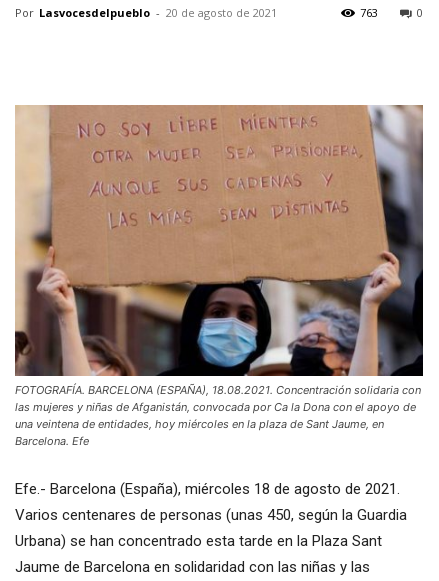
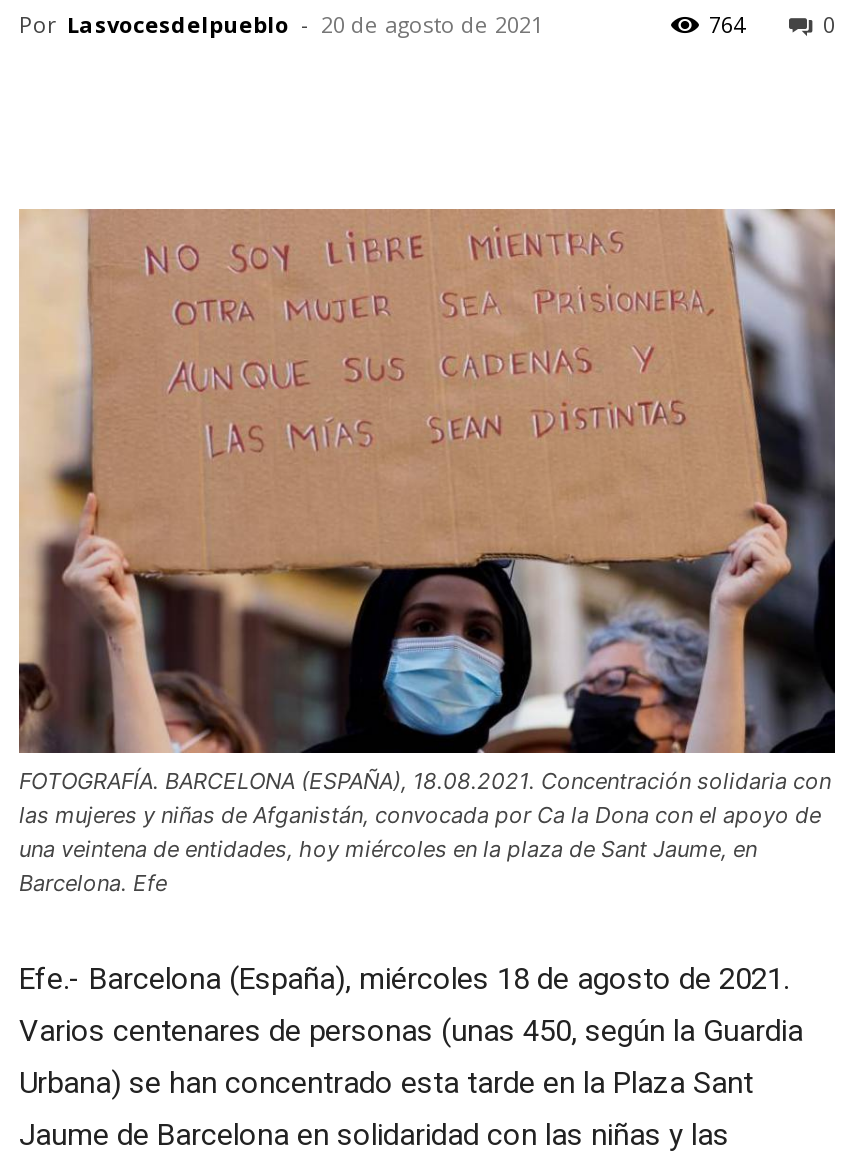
- 763
+ 764
